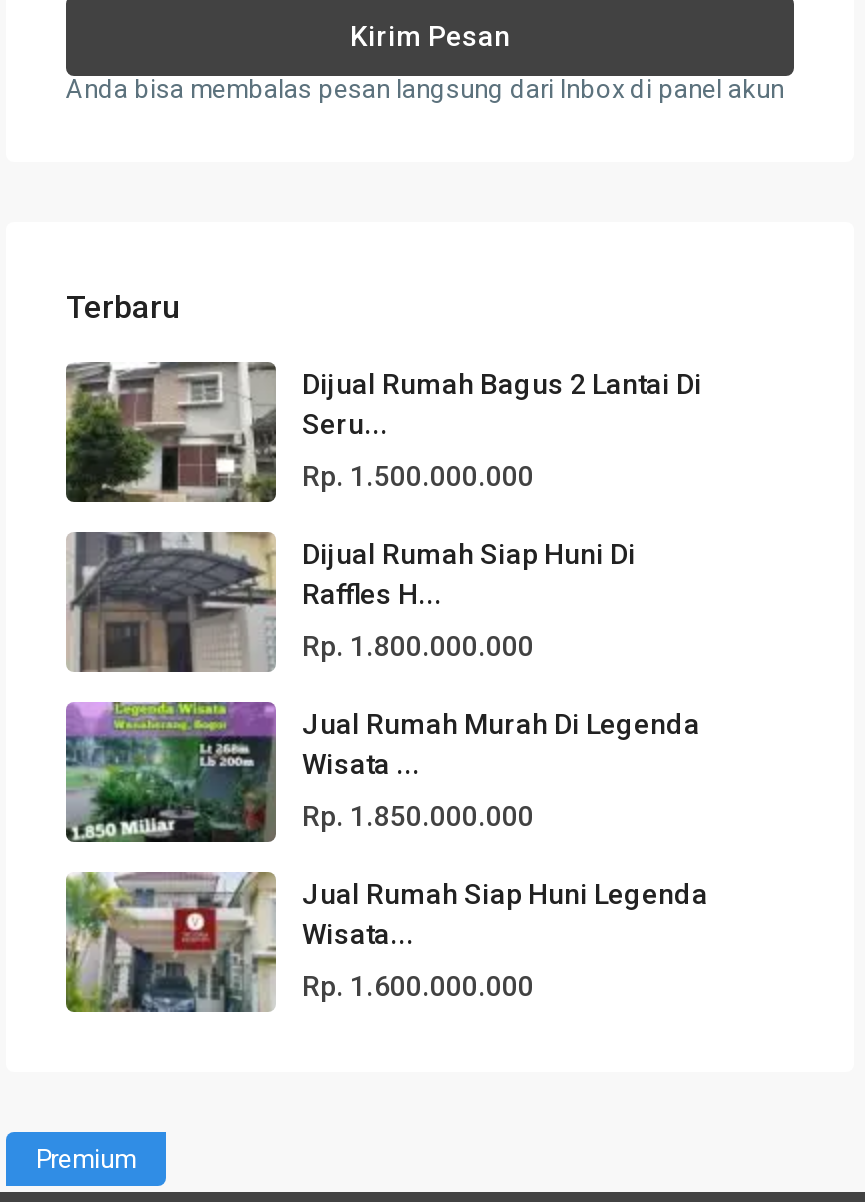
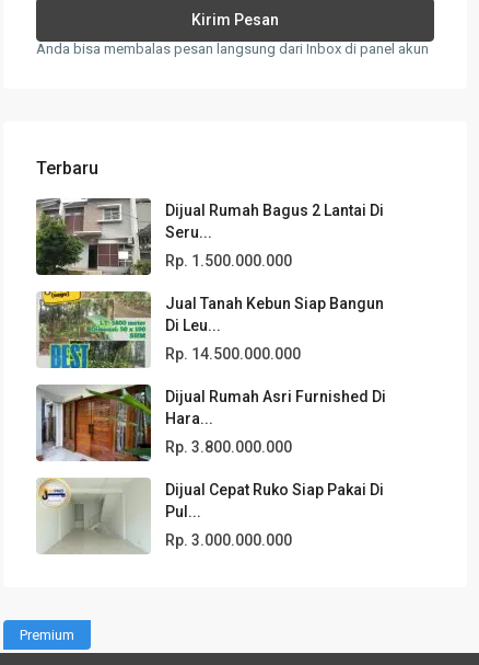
- [image]
- Dijual Rumah Siap Huni Di
- Raffles H...
+ [image]
+ Jual Tanah Kebun Siap Bangun
+ Di Leu...

- Rp. 1.800.000.000
+ Rp. 14.500.000.000

- [image]
- Jual Rumah Murah Di Legenda
- Wisata ...
+ [image]
+ Dijual Rumah Asri Furnished Di
+ Hara...

- Rp. 1.850.000.000
+ Rp. 3.800.000.000

- [image]
- Jual Rumah Siap Huni Legenda
- Wisata...
+ [image]
+ Dijual Cepat Ruko Siap Pakai Di
+ Pul...

- Rp. 1.600.000.000
+ Rp. 3.000.000.000
